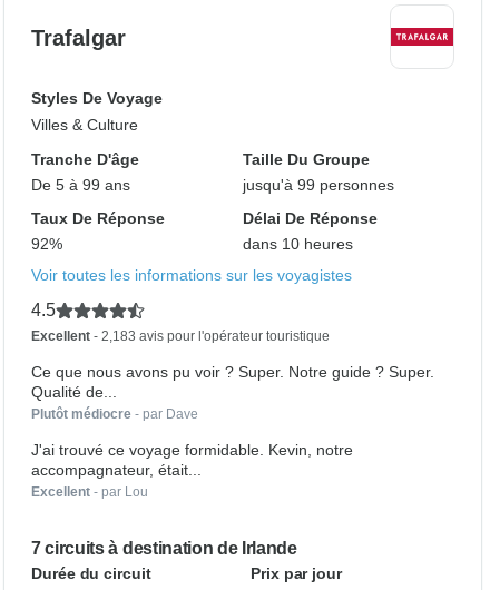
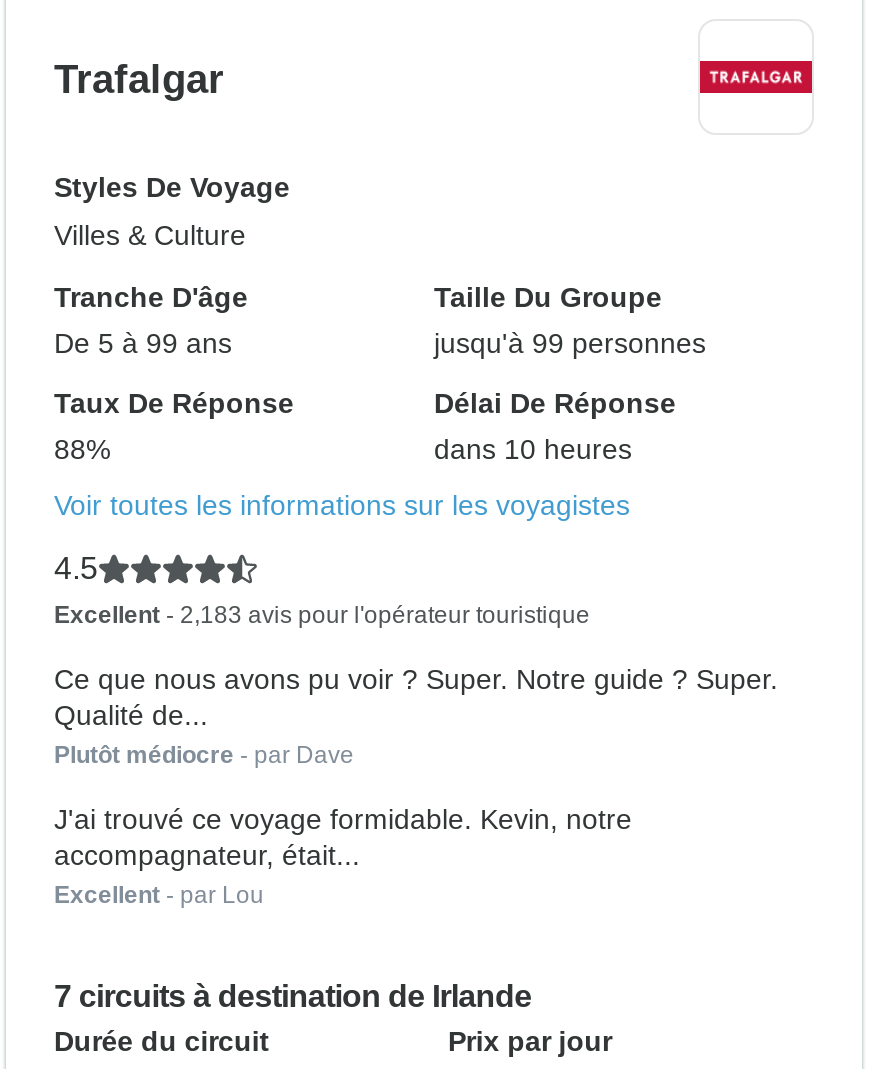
- 92%
+ 88%
